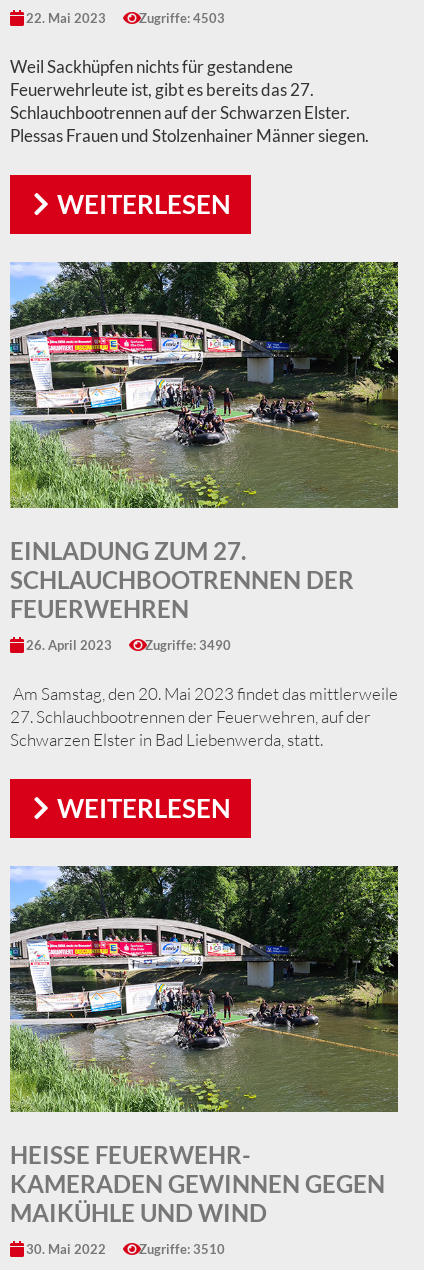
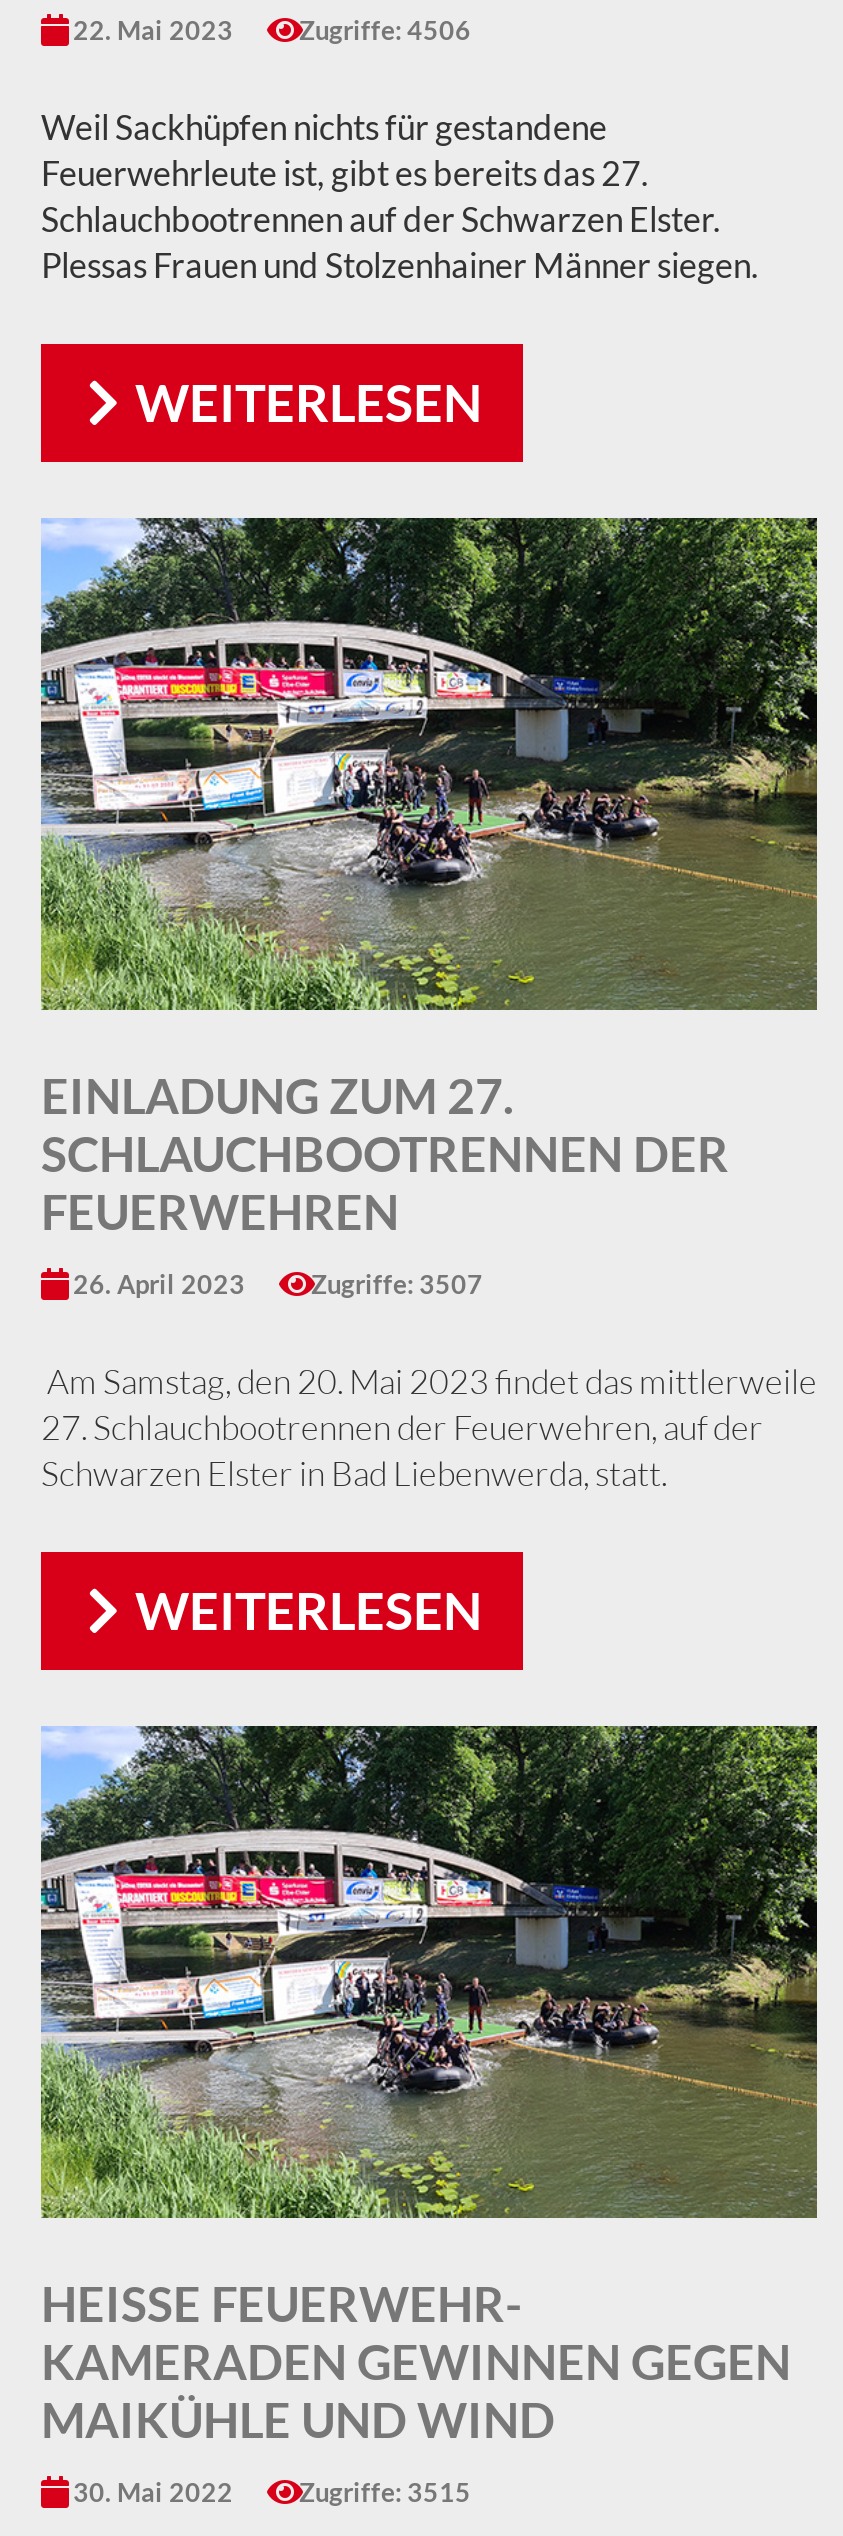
- Zugriffe: 4503
+ Zugriffe: 4506

- Zugriffe: 3490
+ Zugriffe: 3507

- Zugriffe: 3510
+ Zugriffe: 3515
